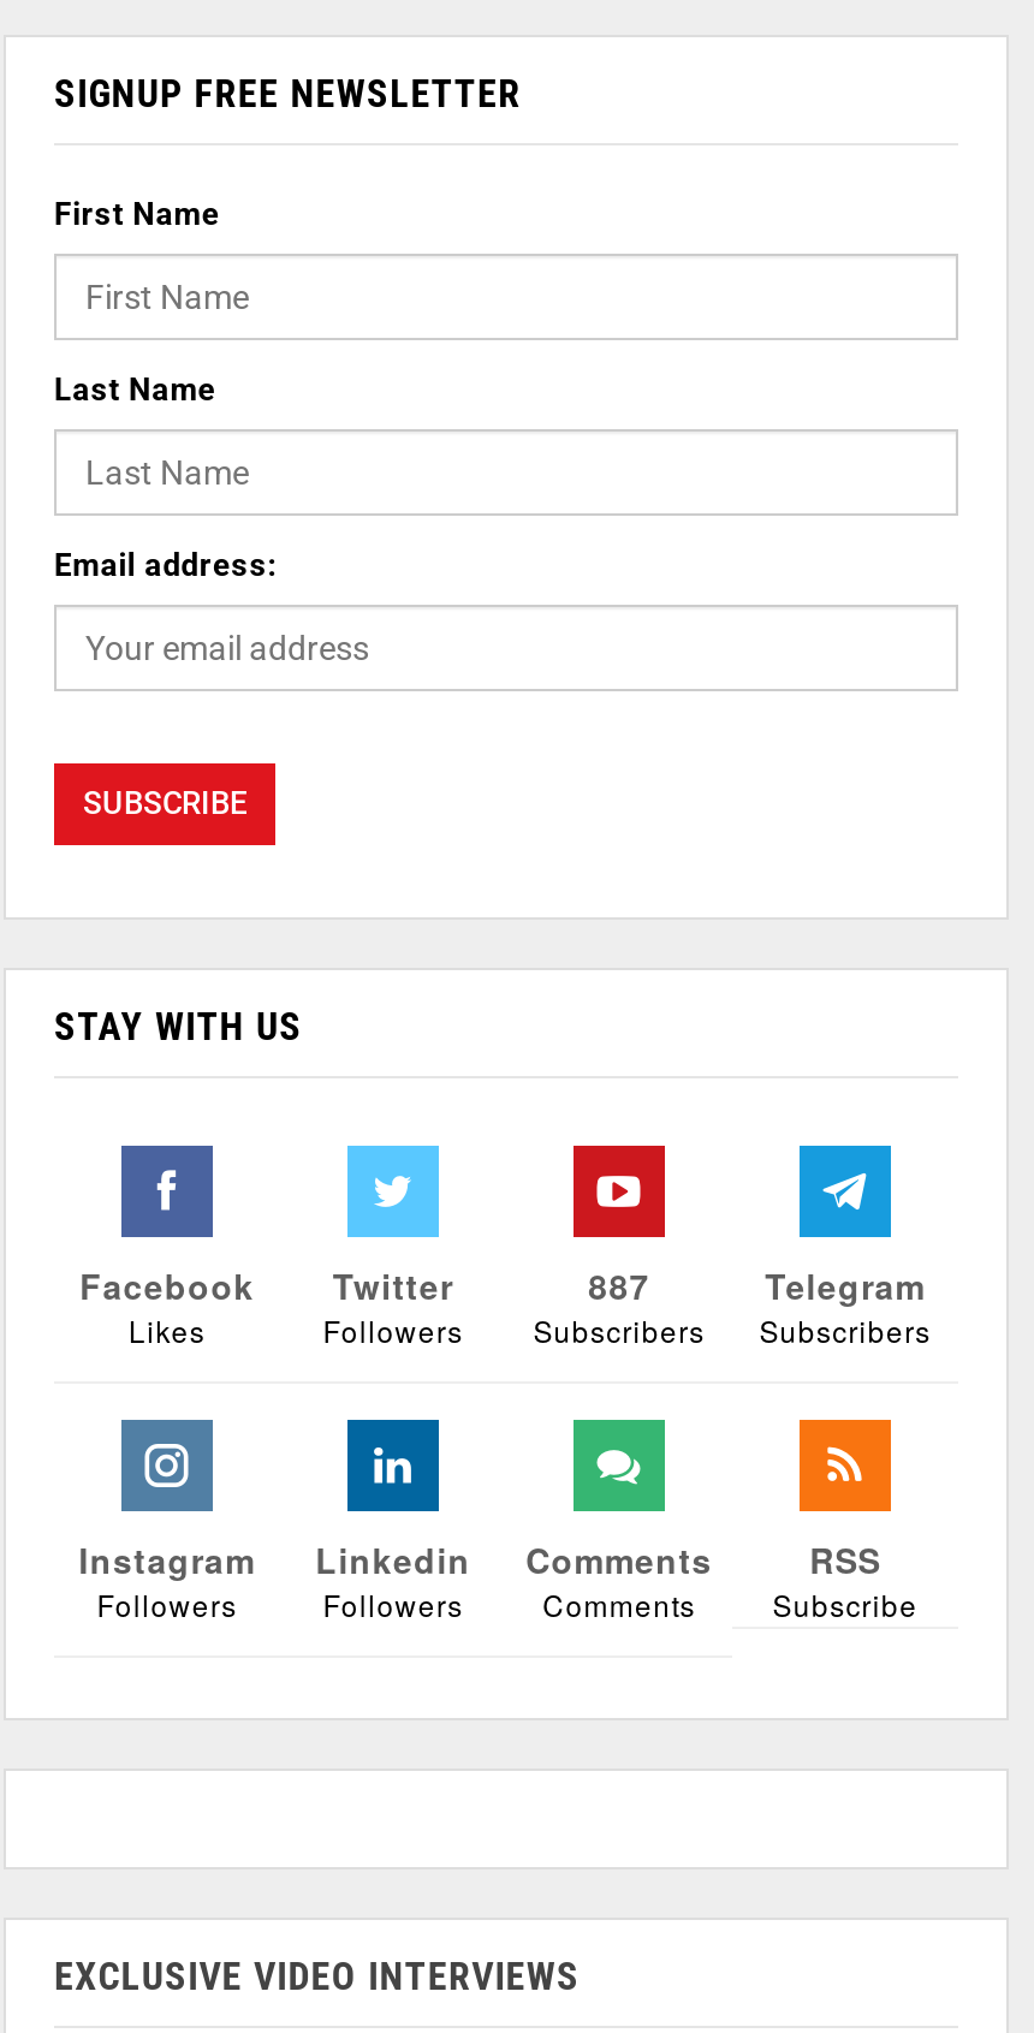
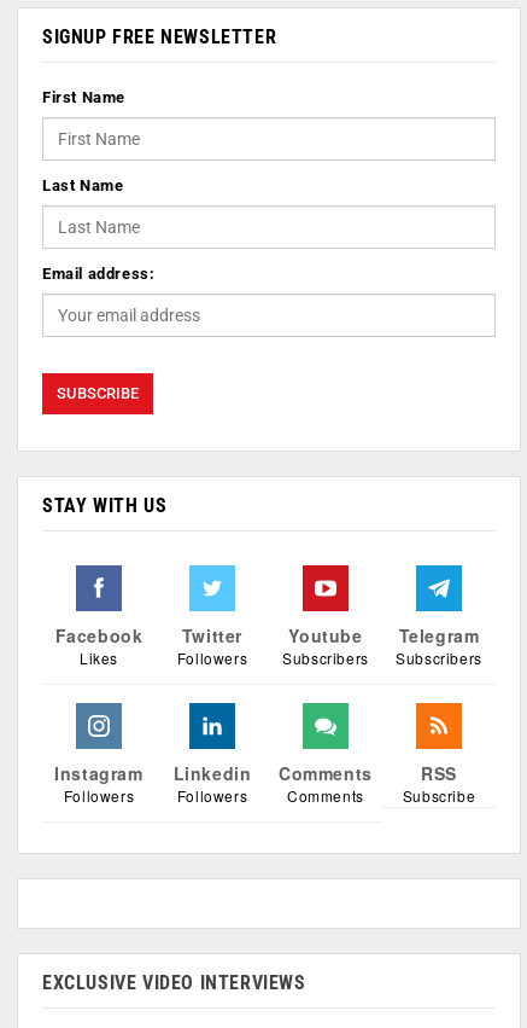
- 887
+ Youtube
